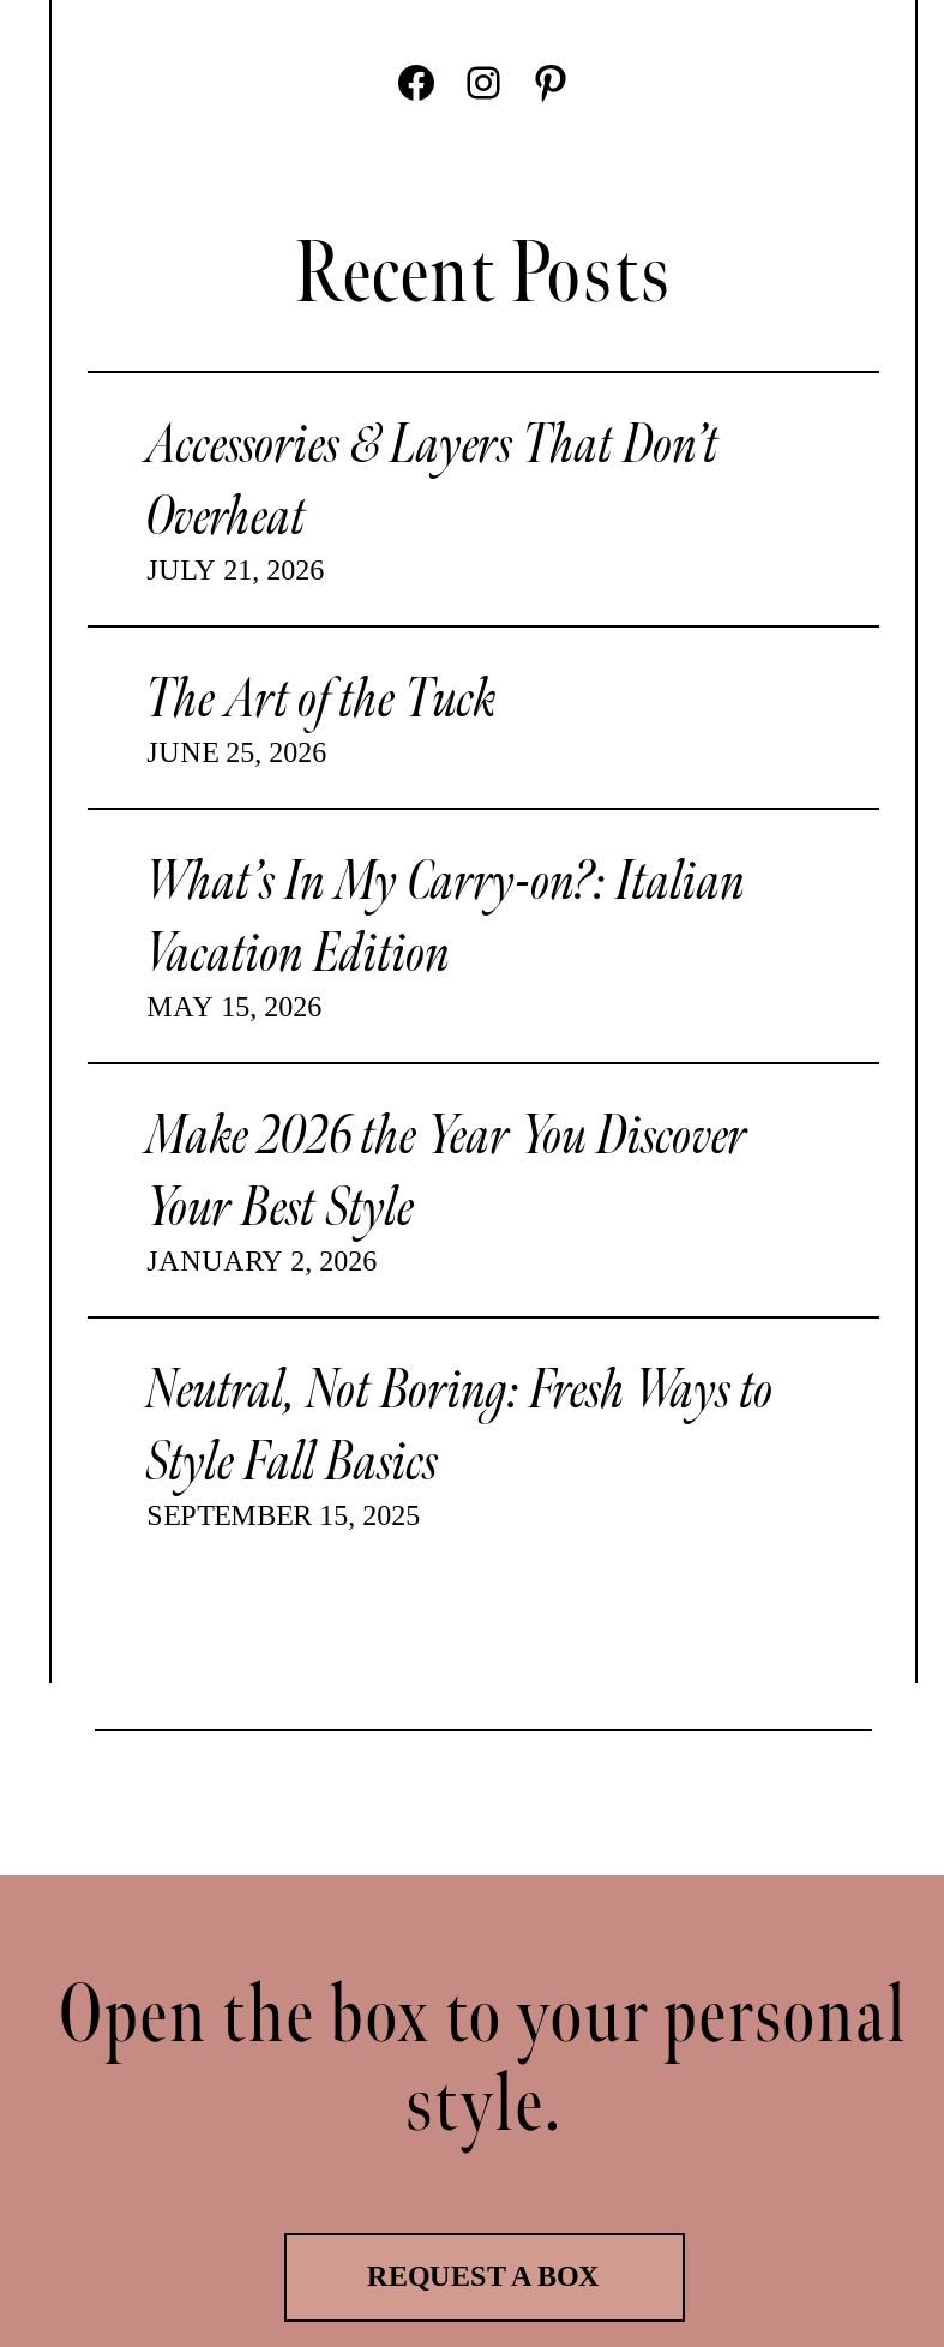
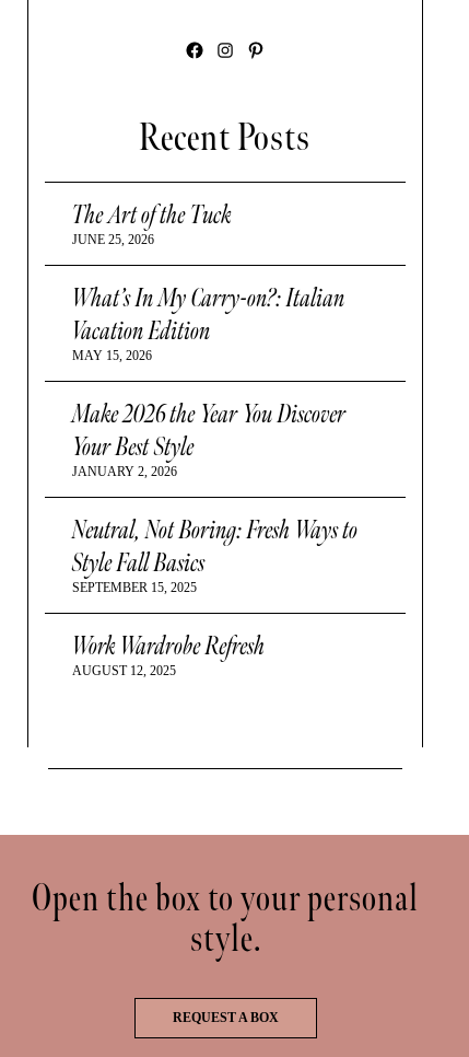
- Accessories & Layers That Don’t
- Overheat
- JULY 21, 2026

moved up: The Art of the Tuck | JUNE 25, 2026 | What’s In My Carry-on?: Italian | ... | Style Fall Basics | SEPTEMBER 15, 2025

+ Work Wardrobe Refresh
+ AUGUST 12, 2025
